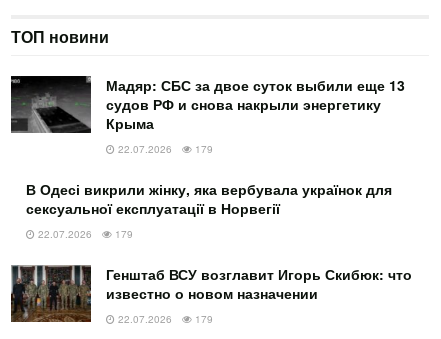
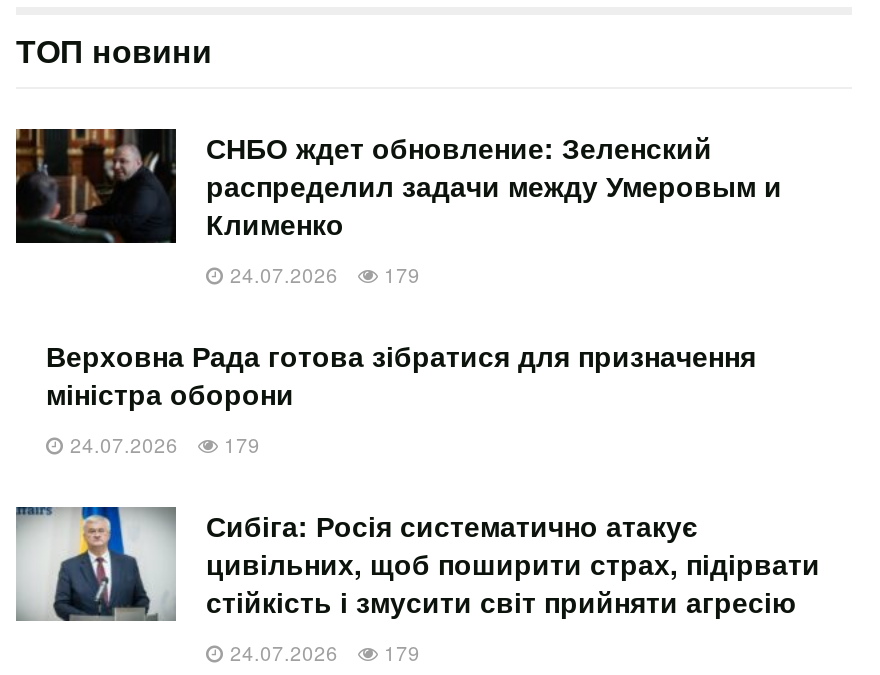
- [image]
- Мадяр: СБС за двое суток выбили еще 13
- судов РФ и снова накрыли энергетику
- Крыма
- 22.07.2026
+ [image]
+ СНБО ждет обновление: Зеленский
+ распределил задачи между Умеровым и
+ Клименко
+ 24.07.2026

- В Одесі викрили жінку, яка вербувала українок для
- сексуальної експлуатації в Норвегії
- 22.07.2026
+ Верховна Рада готова зібратися для призначення
+ міністра оборони
+ 24.07.2026

- [image]
- Генштаб ВСУ возглавит Игорь Скибюк: что
- известно о новом назначении
- 22.07.2026
+ [image]
+ Сибіга: Росія систематично атакує
+ цивільних, щоб поширити страх, підірвати
+ стійкість і змусити світ прийняти агресію
+ 24.07.2026
